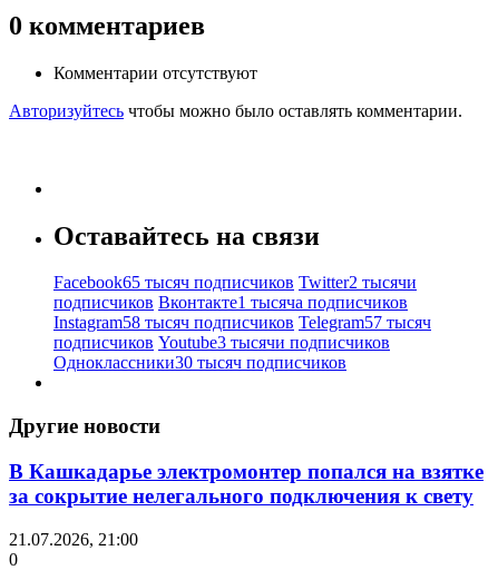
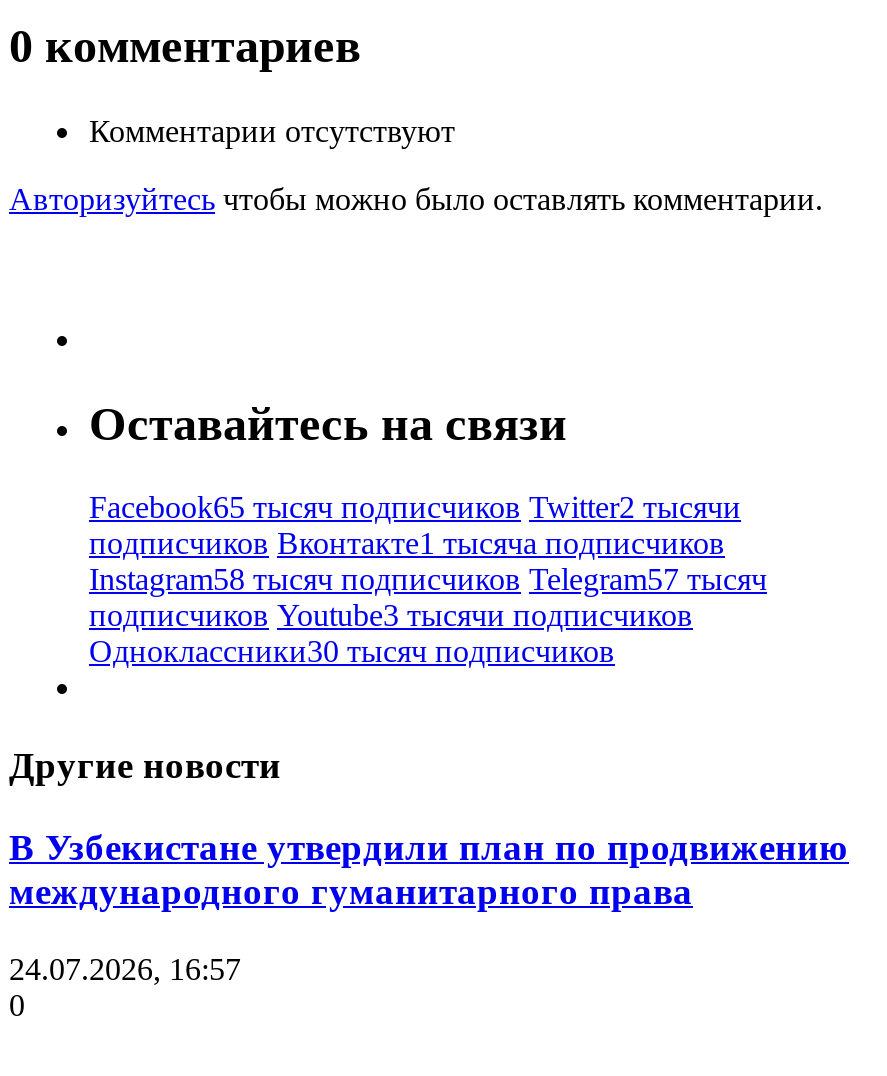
- В Кашкадарье электромонтер попался на взятке
- за сокрытие нелегального подключения к свету
+ В Узбекистане утвердили план по продвижению
+ международного гуманитарного права

- 21.07.2026, 21:00
+ 24.07.2026, 16:57
